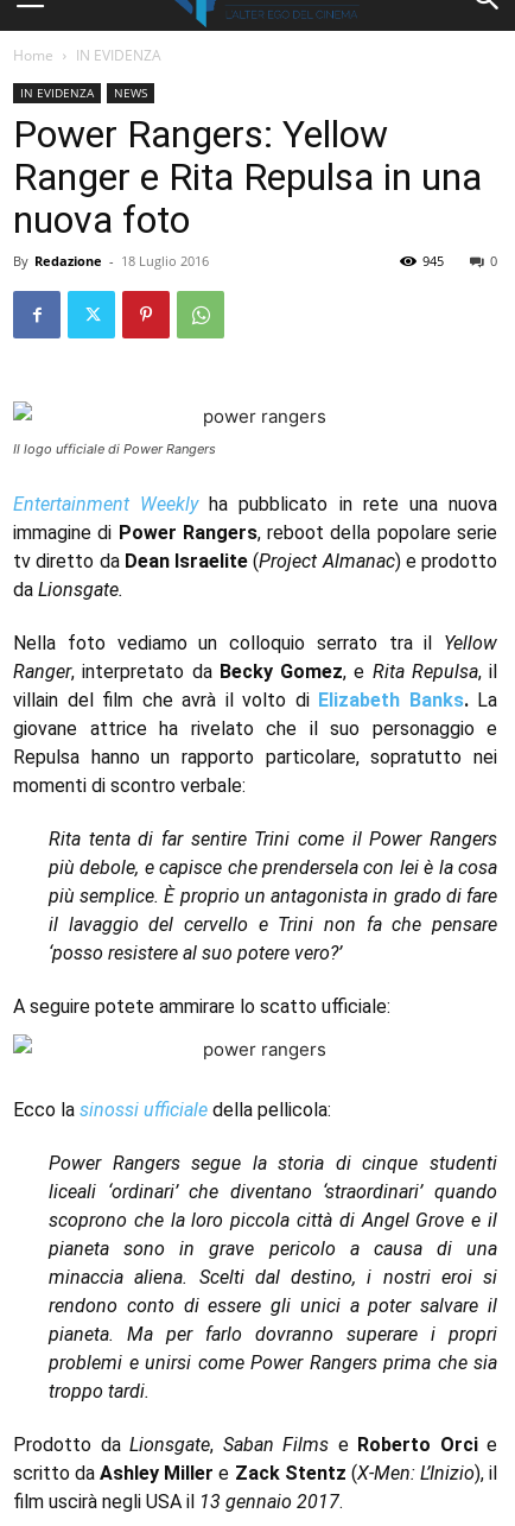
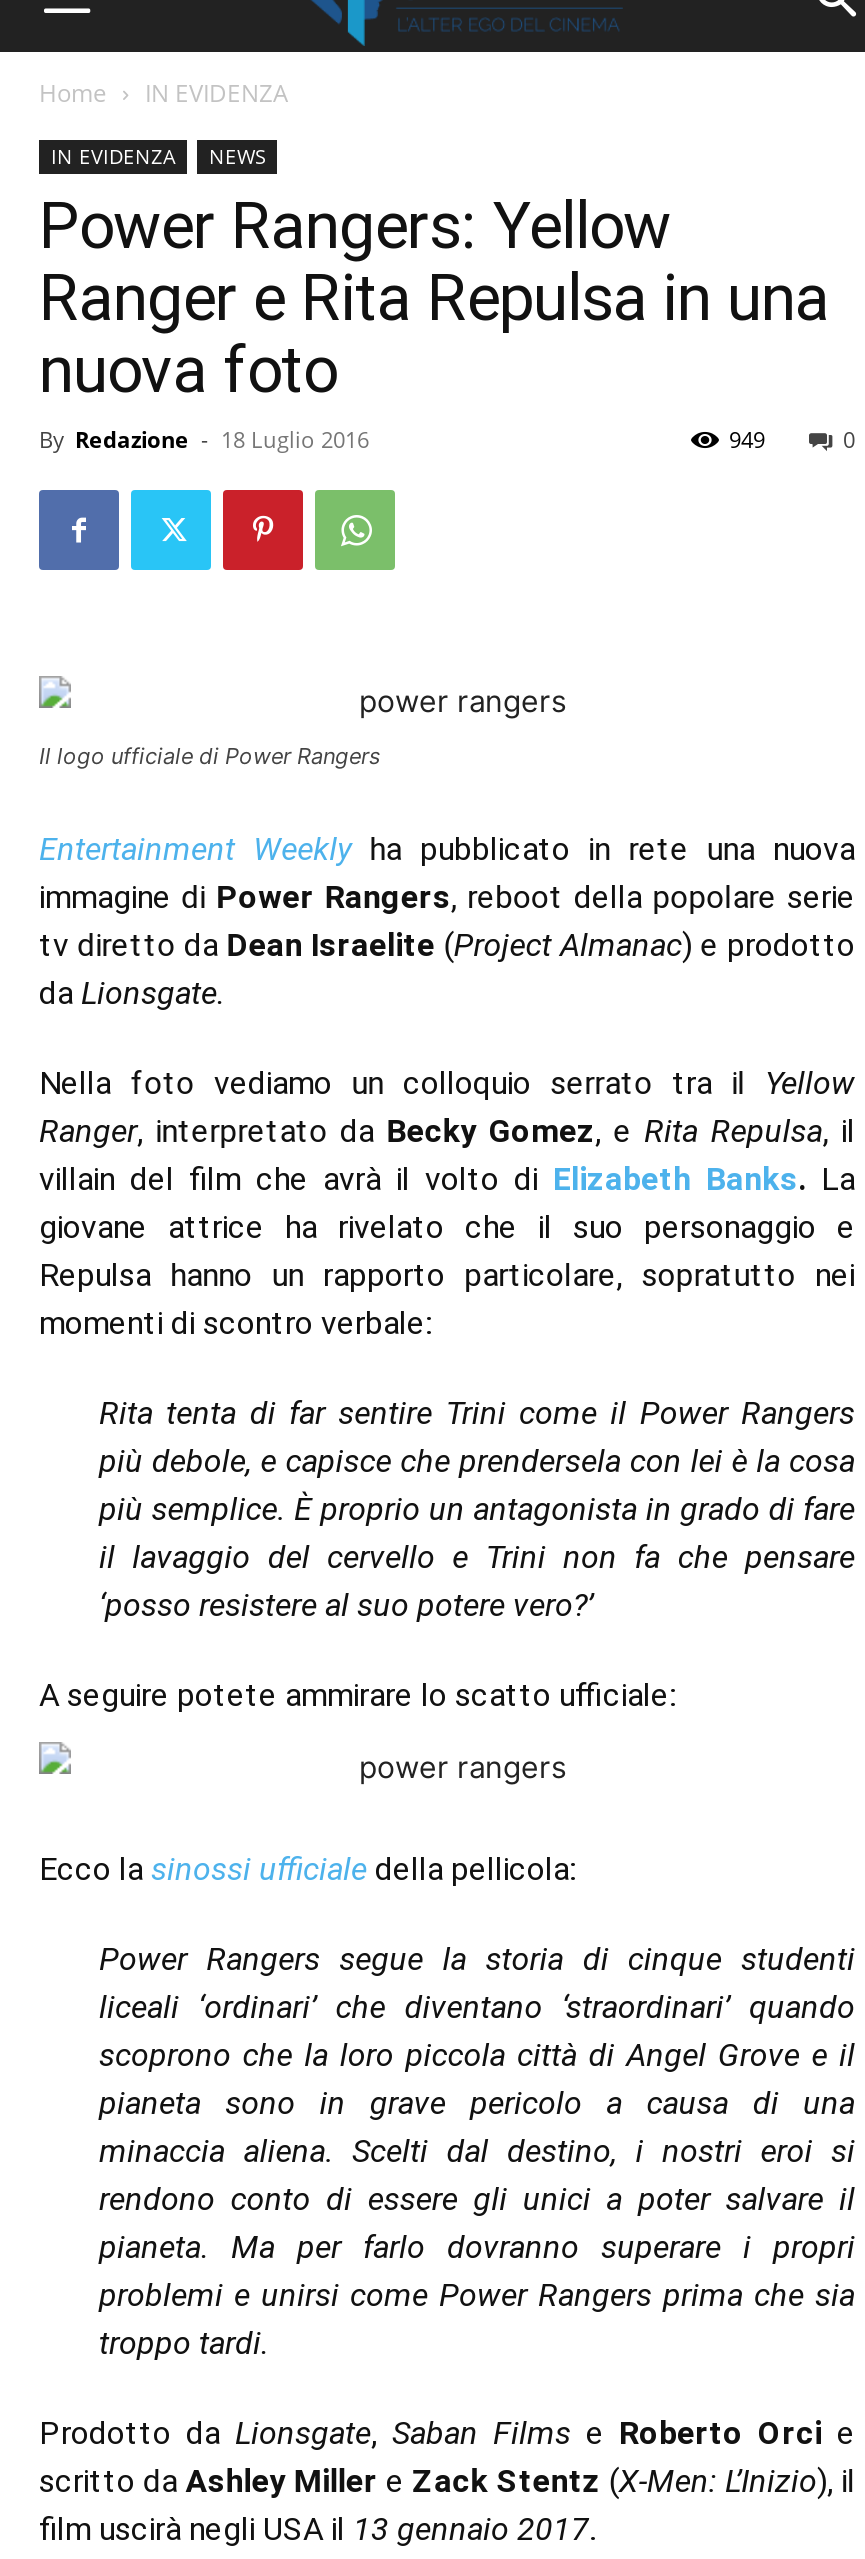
- 945
+ 949
